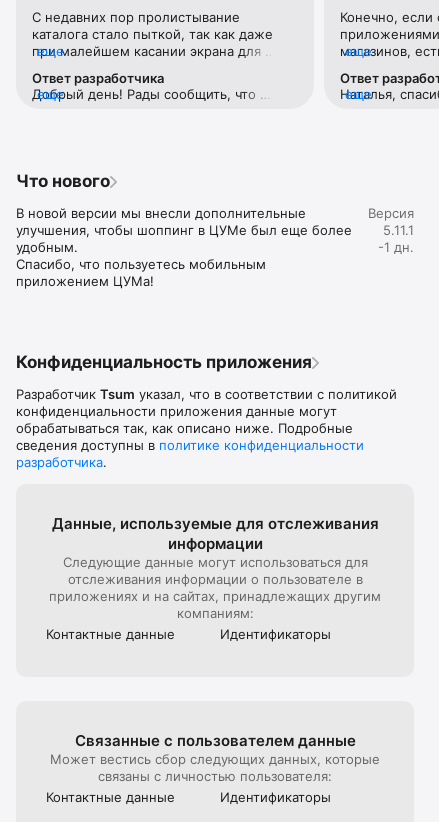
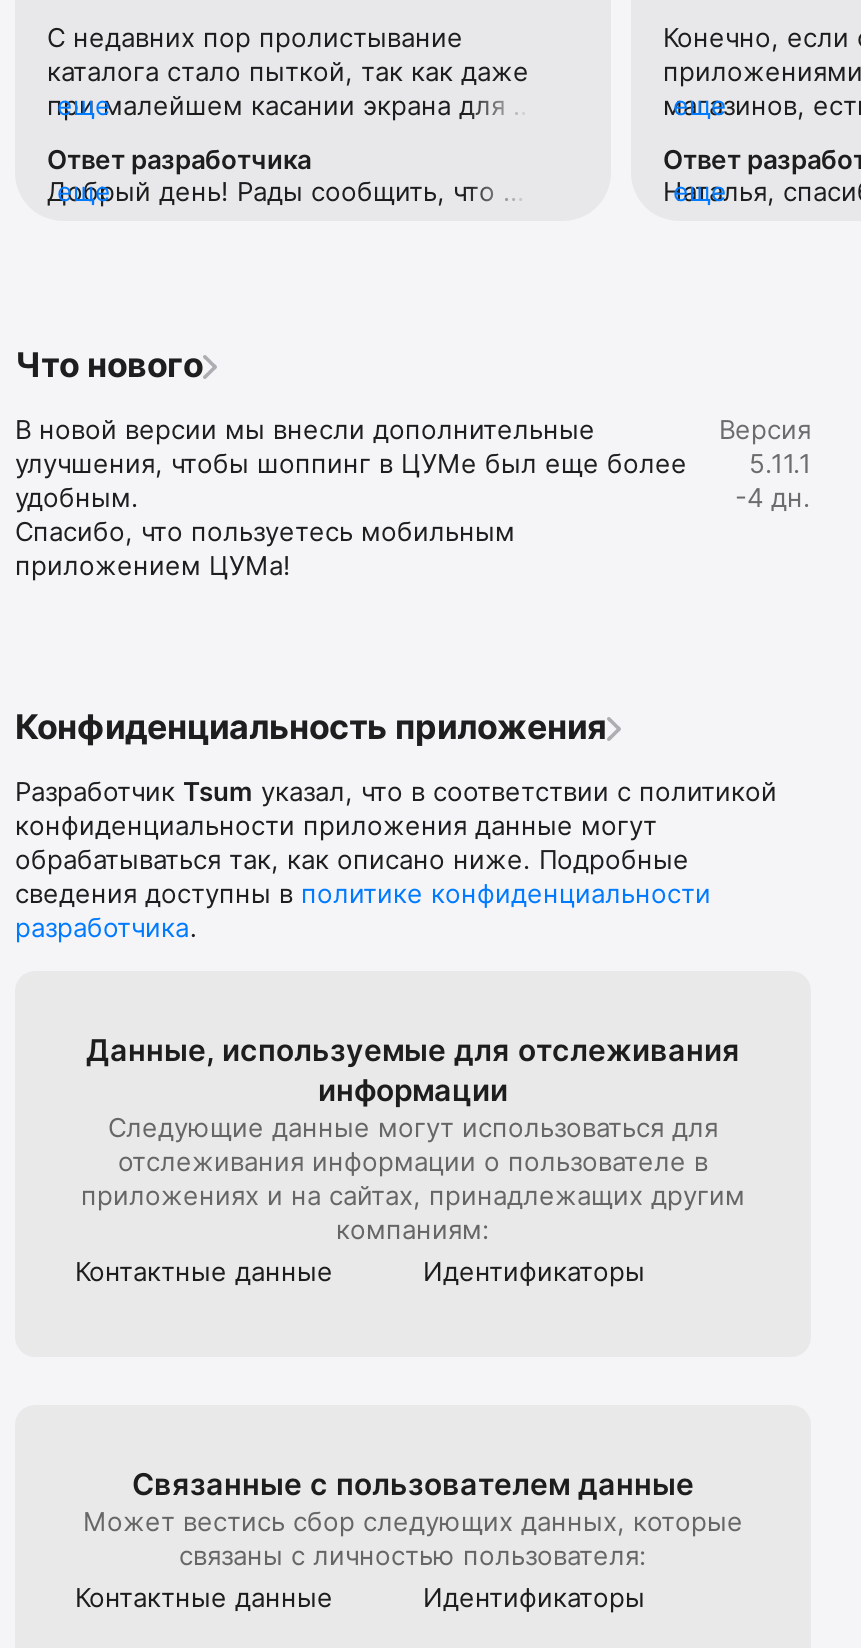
- -1 дн.
+ -4 дн.
